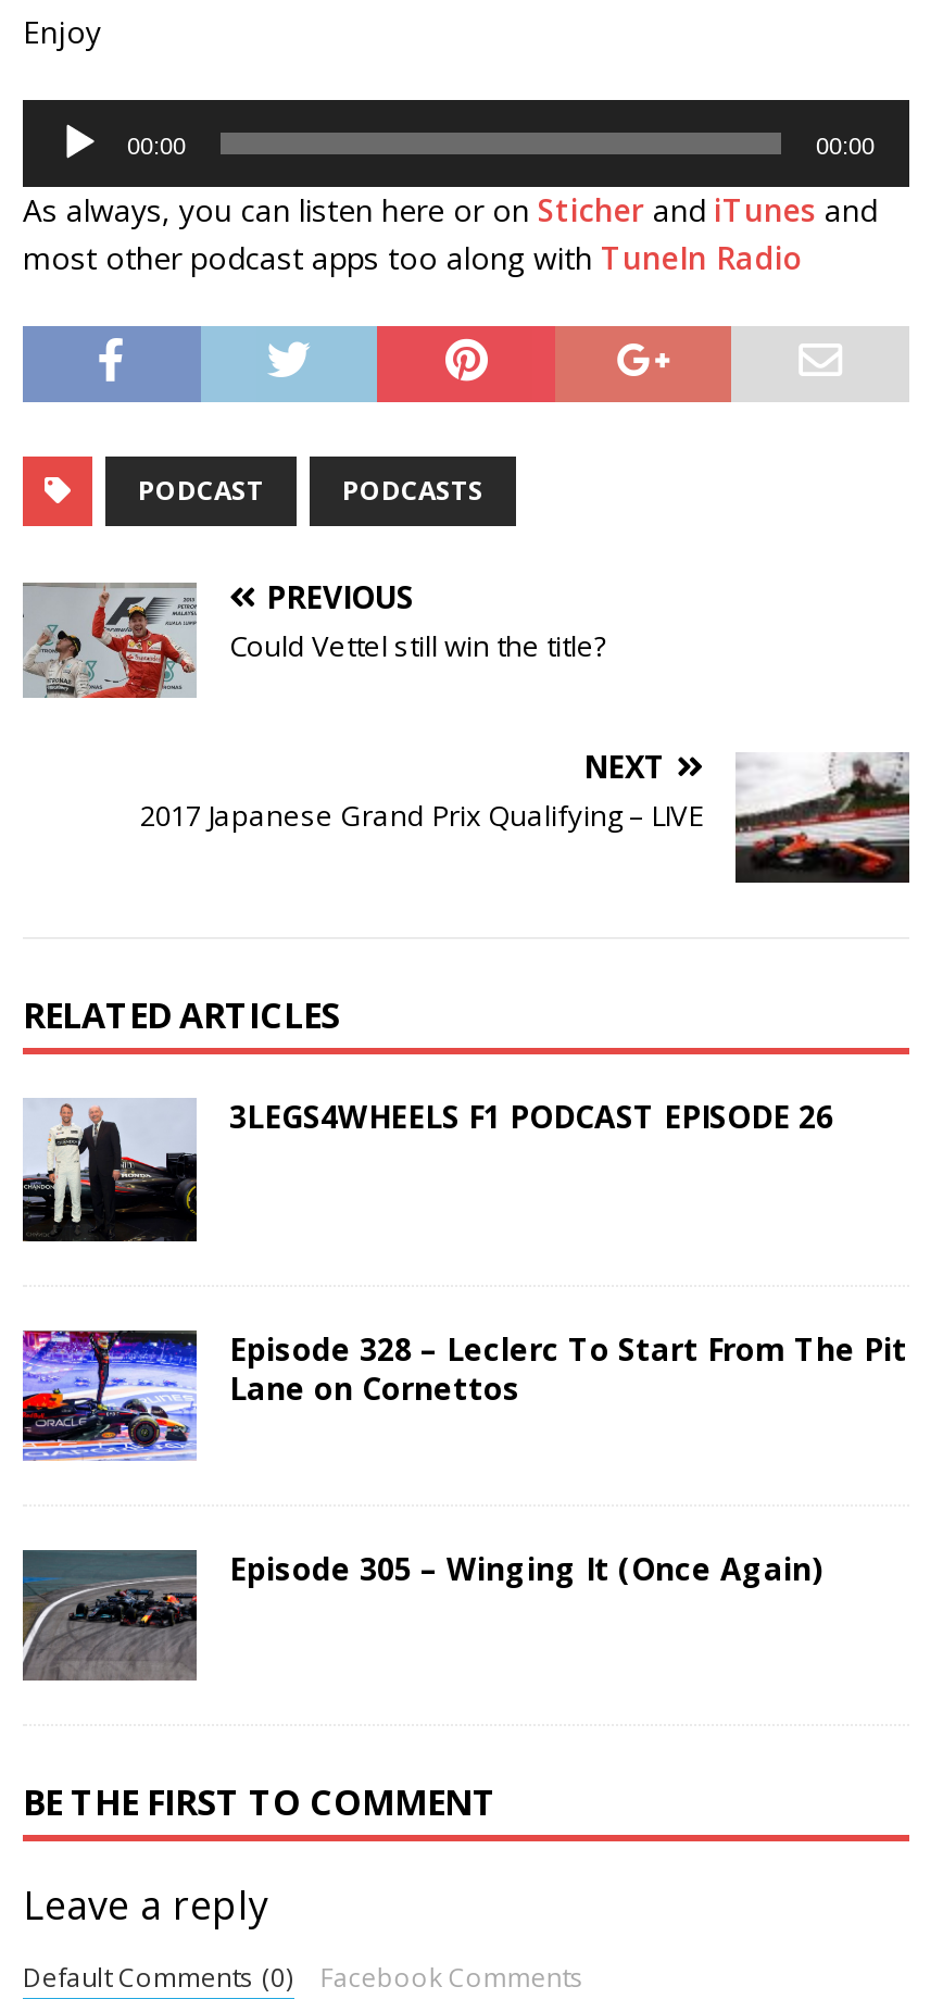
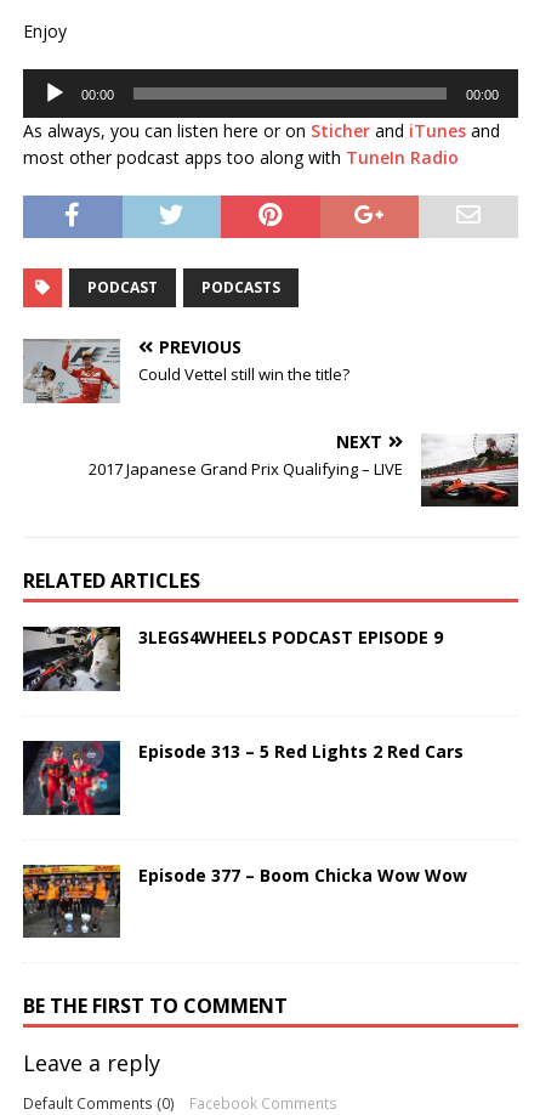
- [image]
- 3LEGS4WHEELS F1 PODCAST EPISODE 26
+ [image]
+ 3LEGS4WHEELS PODCAST EPISODE 9

- [image]
- Episode 328 – Leclerc To Start From The Pit
- Lane on Cornettos
+ [image]
+ Episode 313 – 5 Red Lights 2 Red Cars

- [image]
- Episode 305 – Winging It (Once Again)
+ [image]
+ Episode 377 – Boom Chicka Wow Wow
